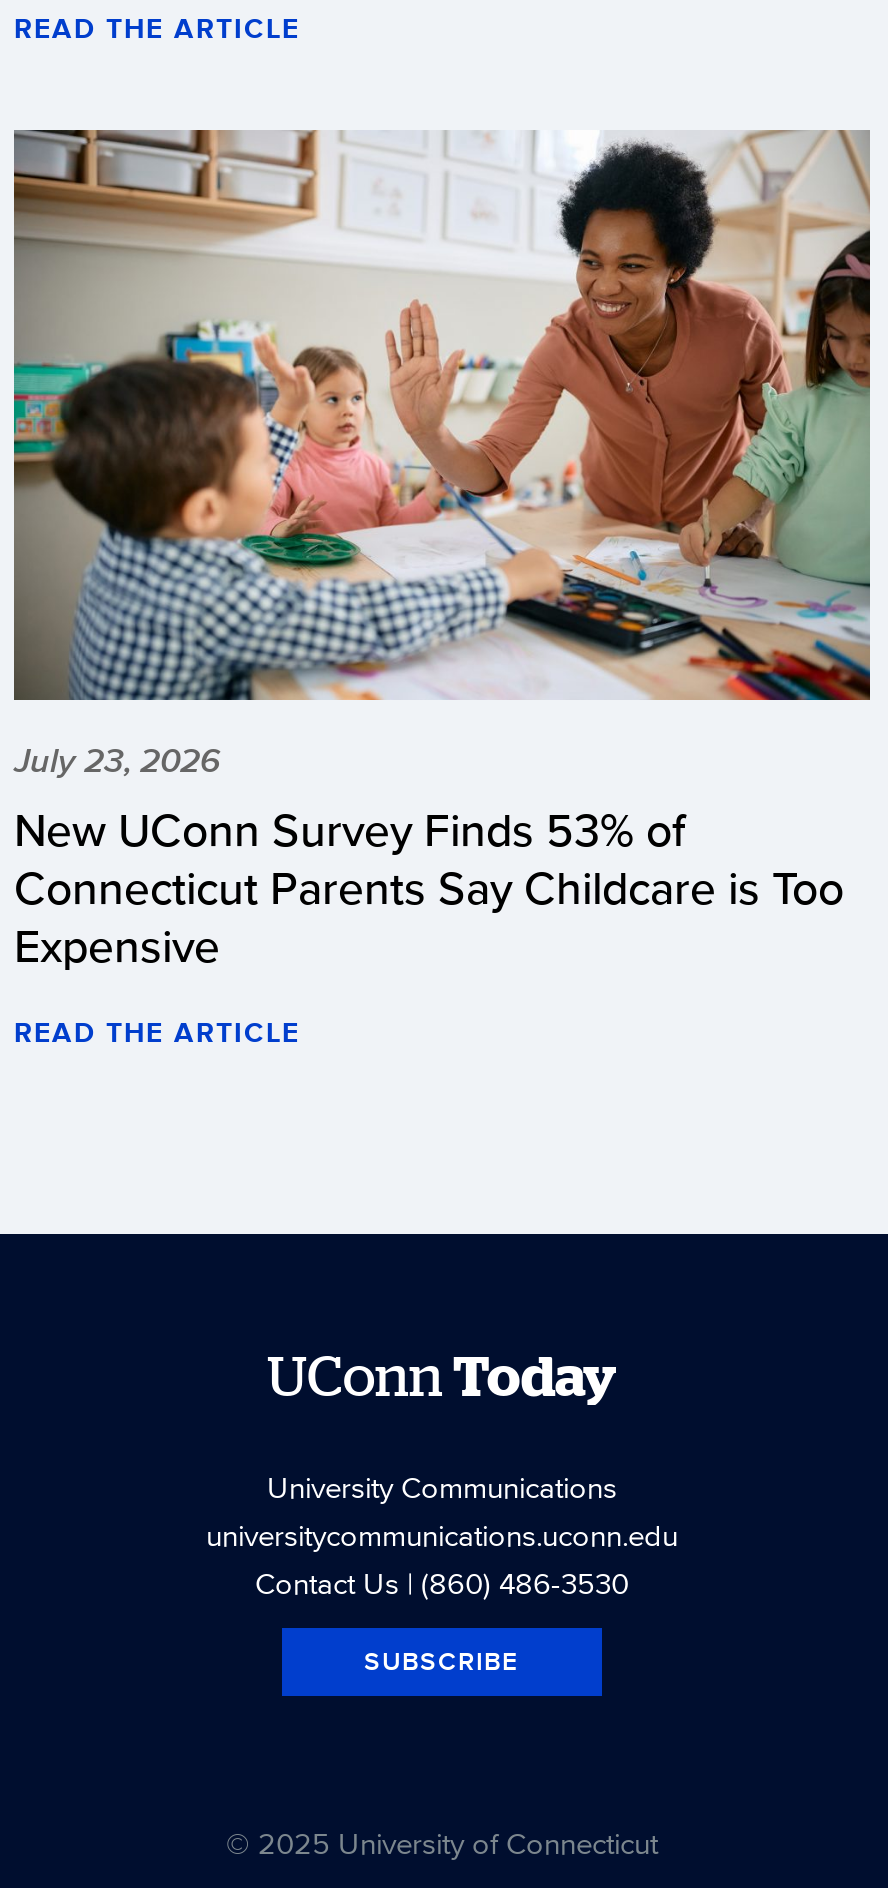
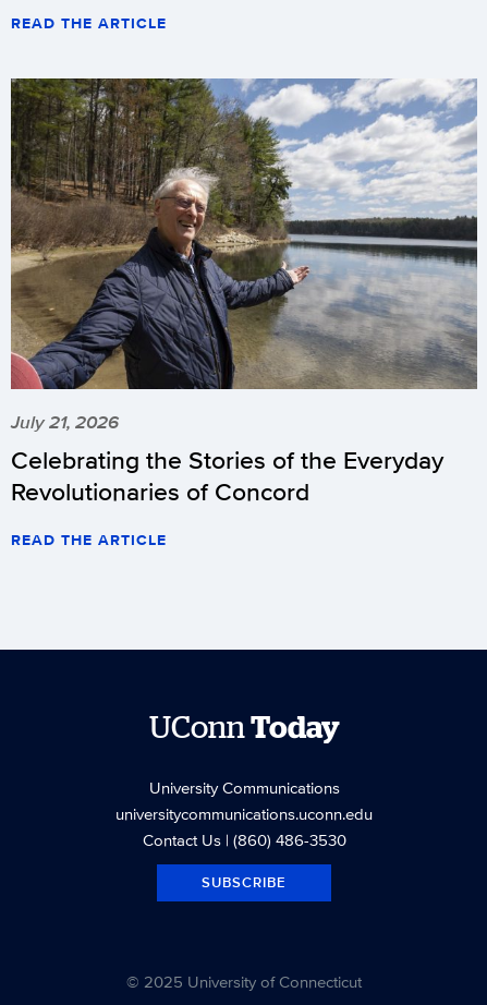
- [image]
- July 23, 2026
- New UConn Survey Finds 53% of
- Connecticut Parents Say Childcare is Too
- Expensive
+ [image]
+ July 21, 2026
+ Celebrating the Stories of the Everyday
+ Revolutionaries of Concord
